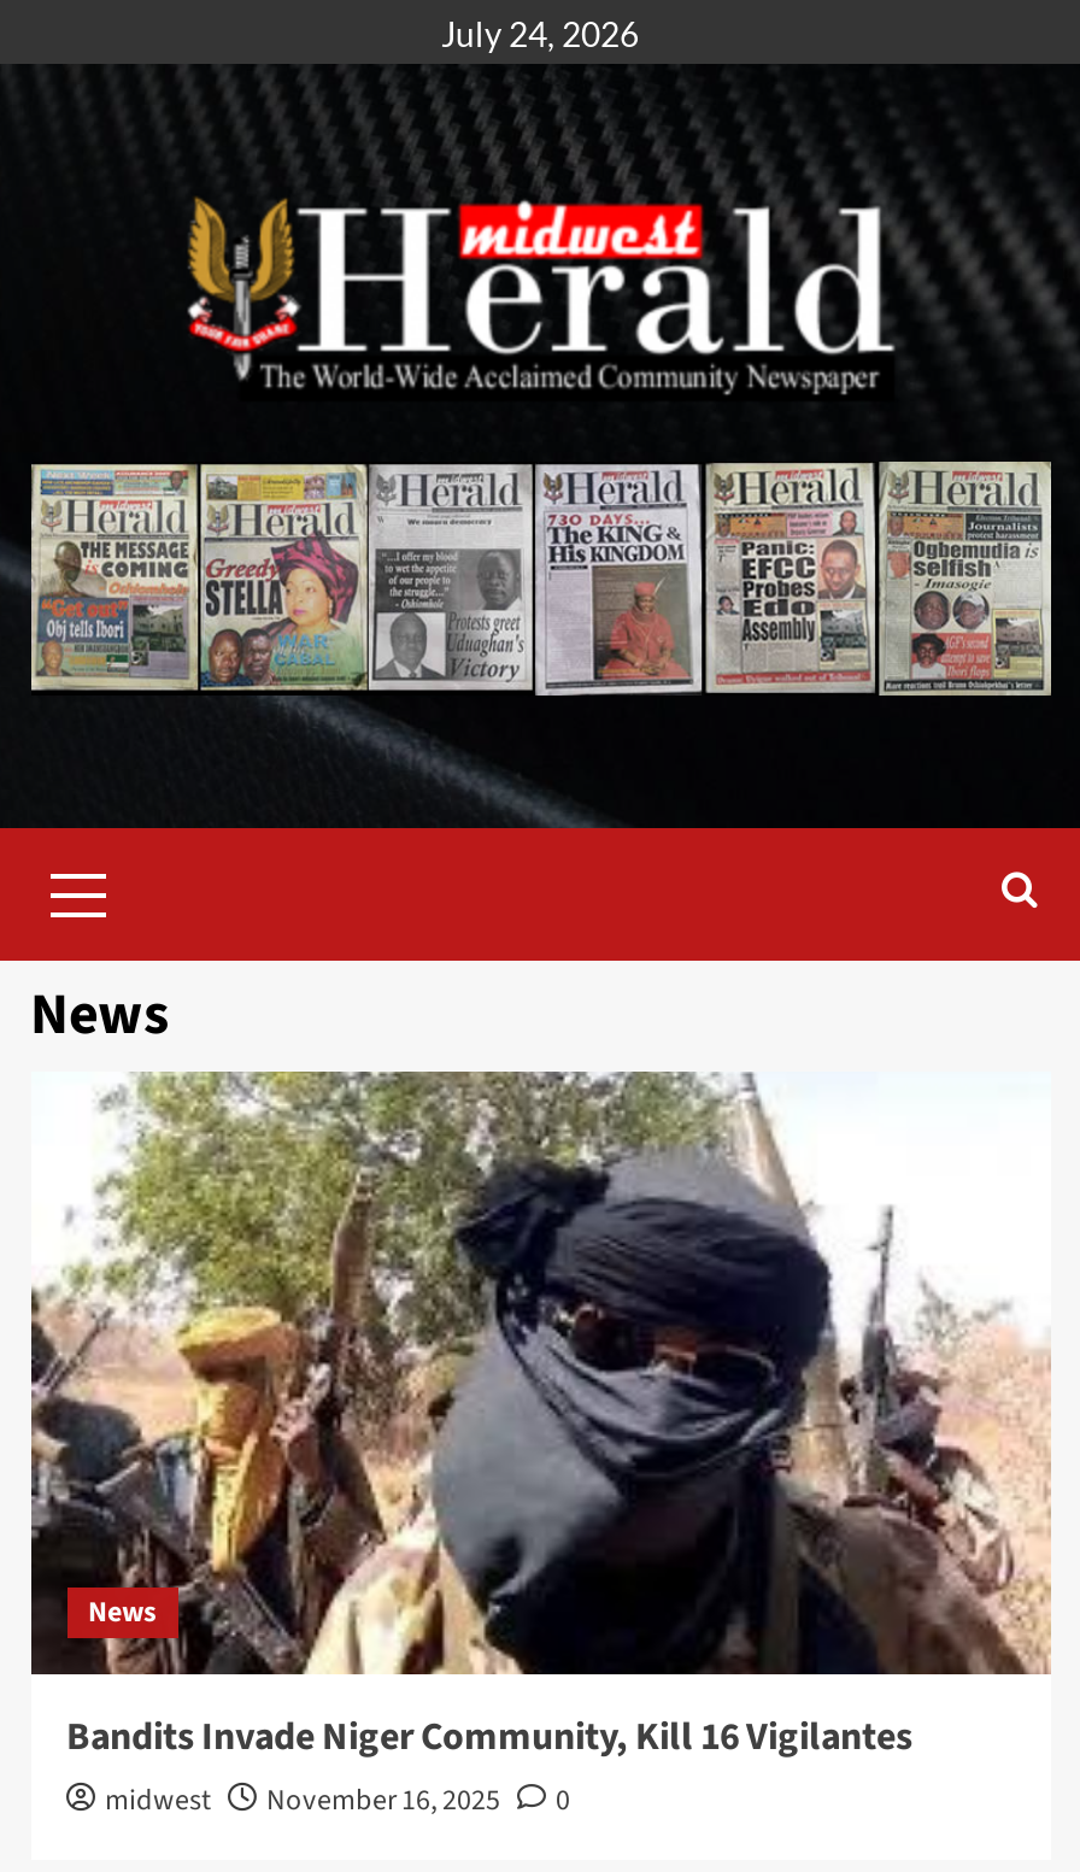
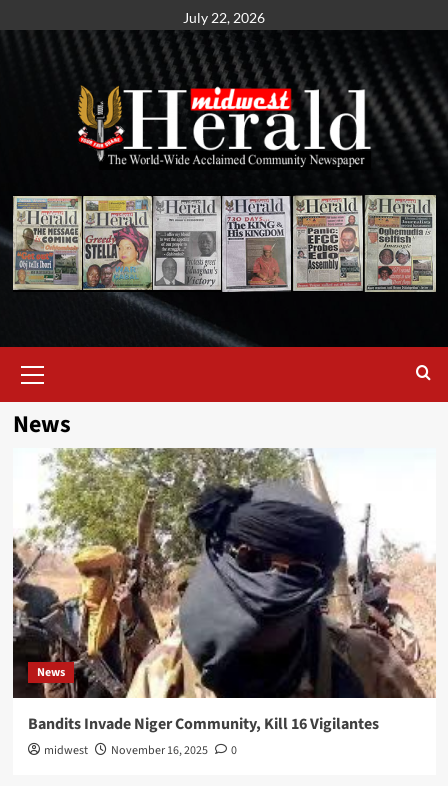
- July 24, 2026
+ July 22, 2026
